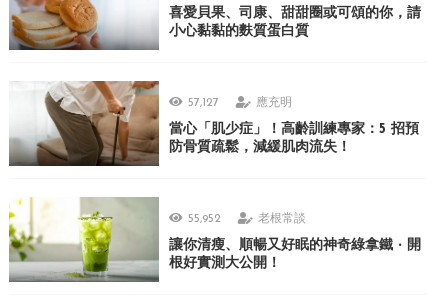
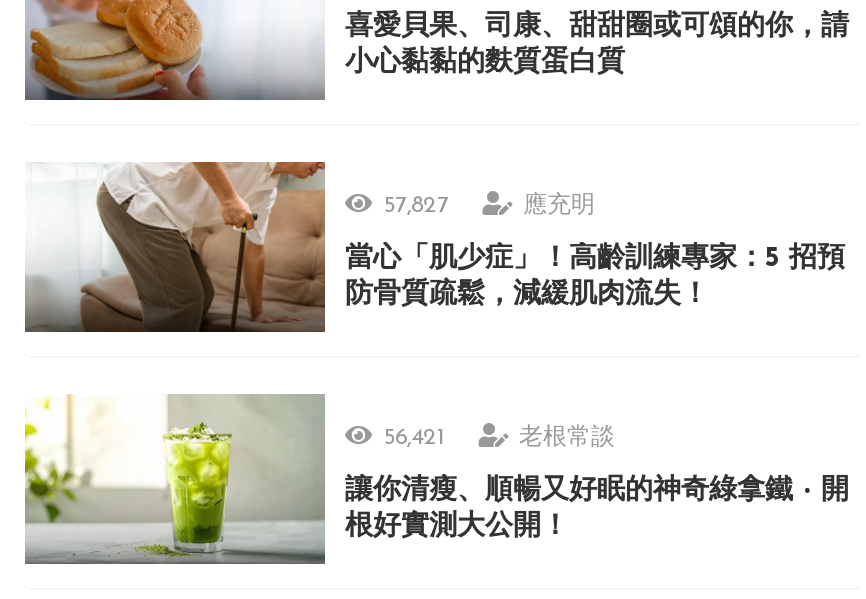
- 57,127
+ 57,827

- 55,952
+ 56,421
